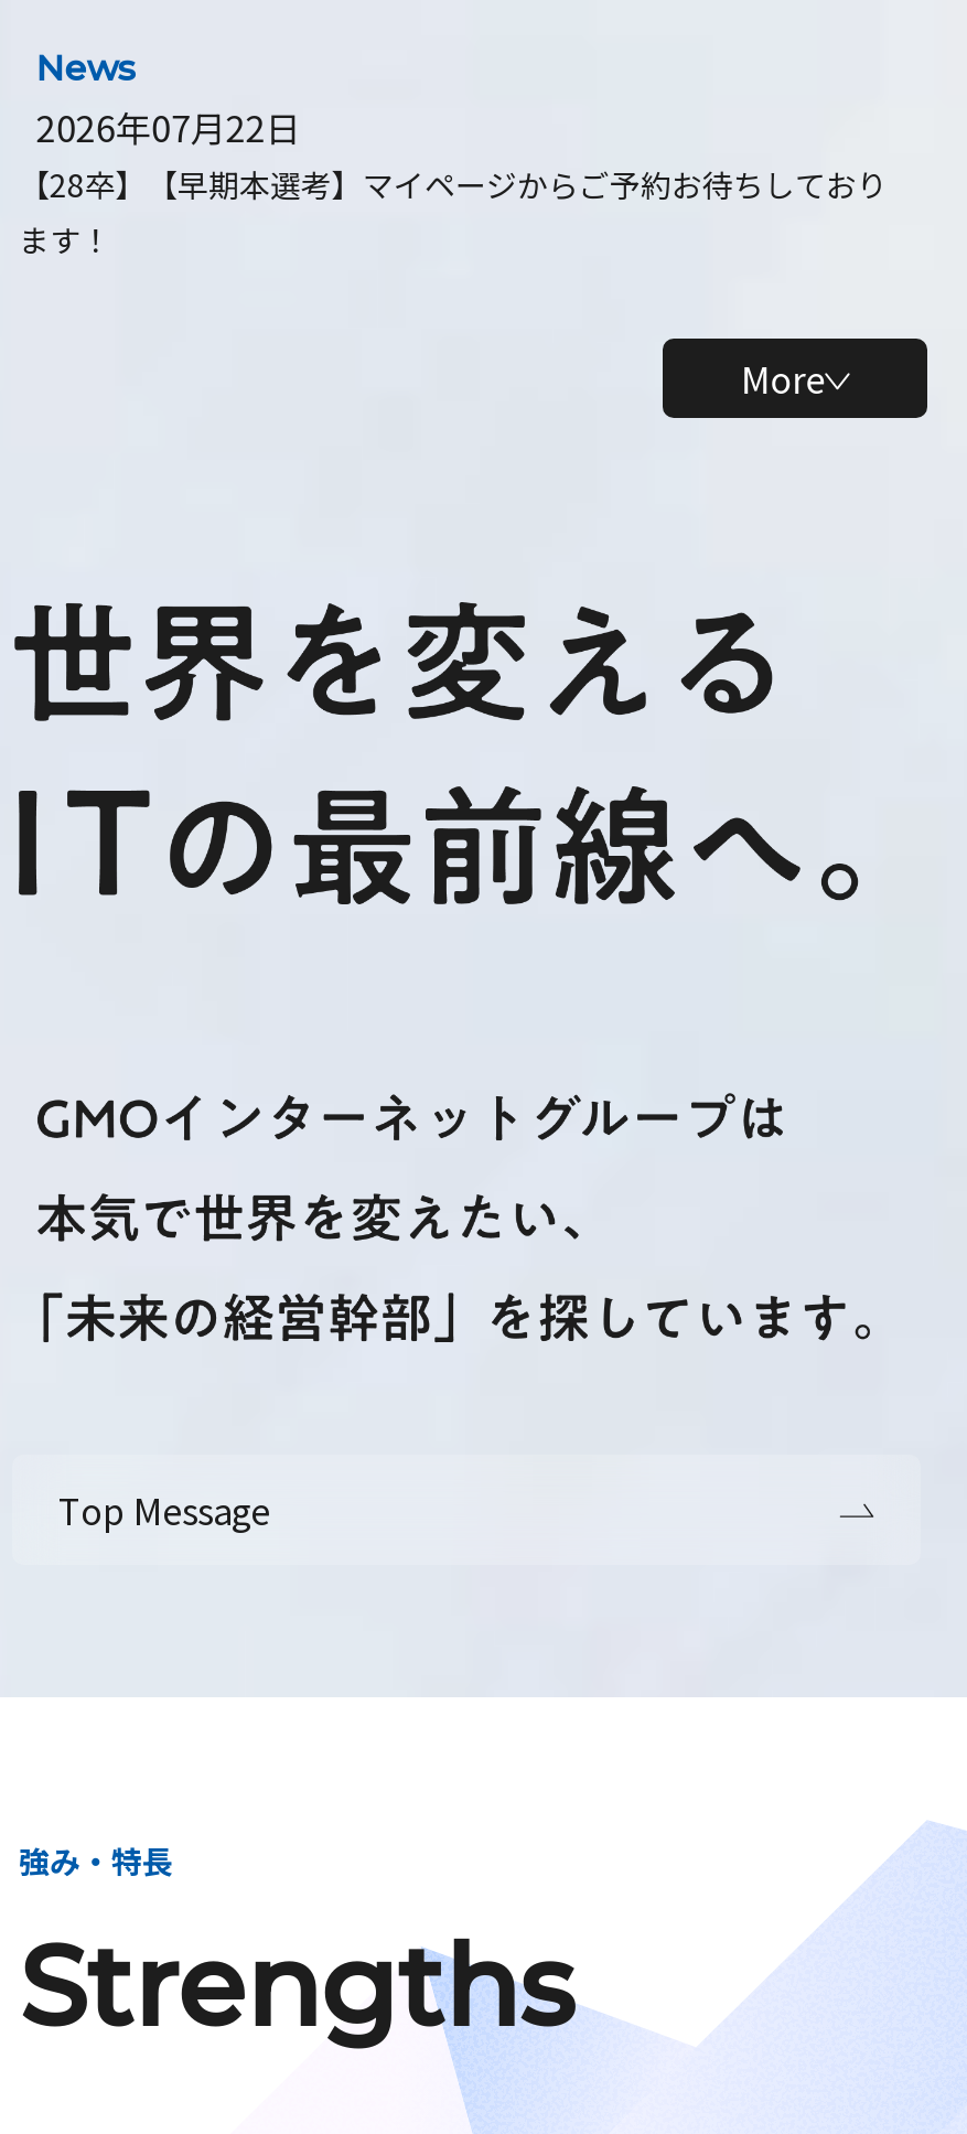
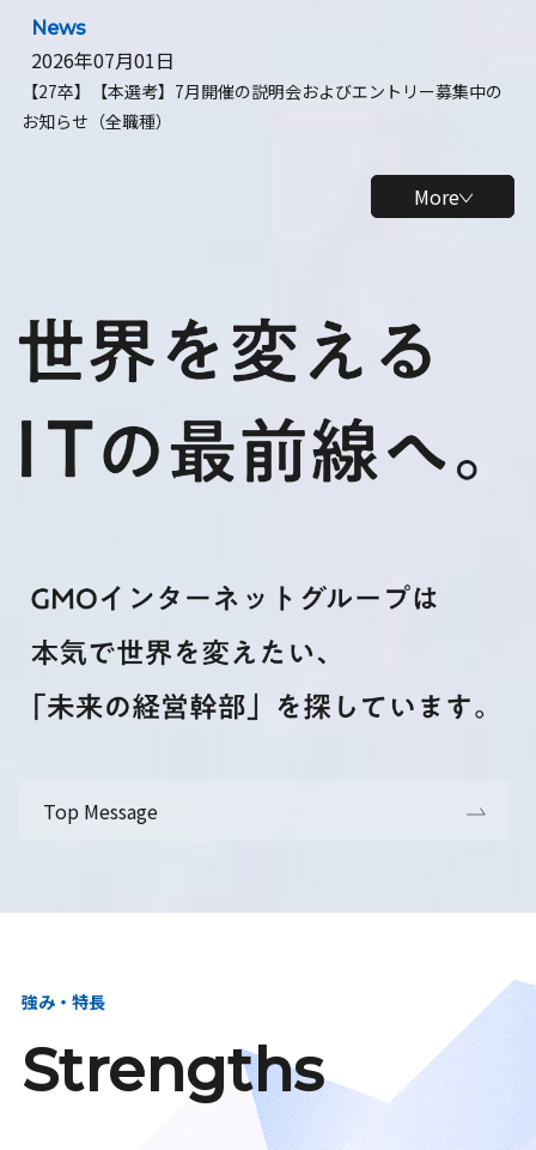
- 2026年07月22日
- 【28卒】【早期本選考】マイページからご予約お待ちしており
- ます！
+ 2026年07月01日
+ 【27卒】【本選考】7月開催の説明会およびエントリー募集中の
+ お知らせ（全職種）
